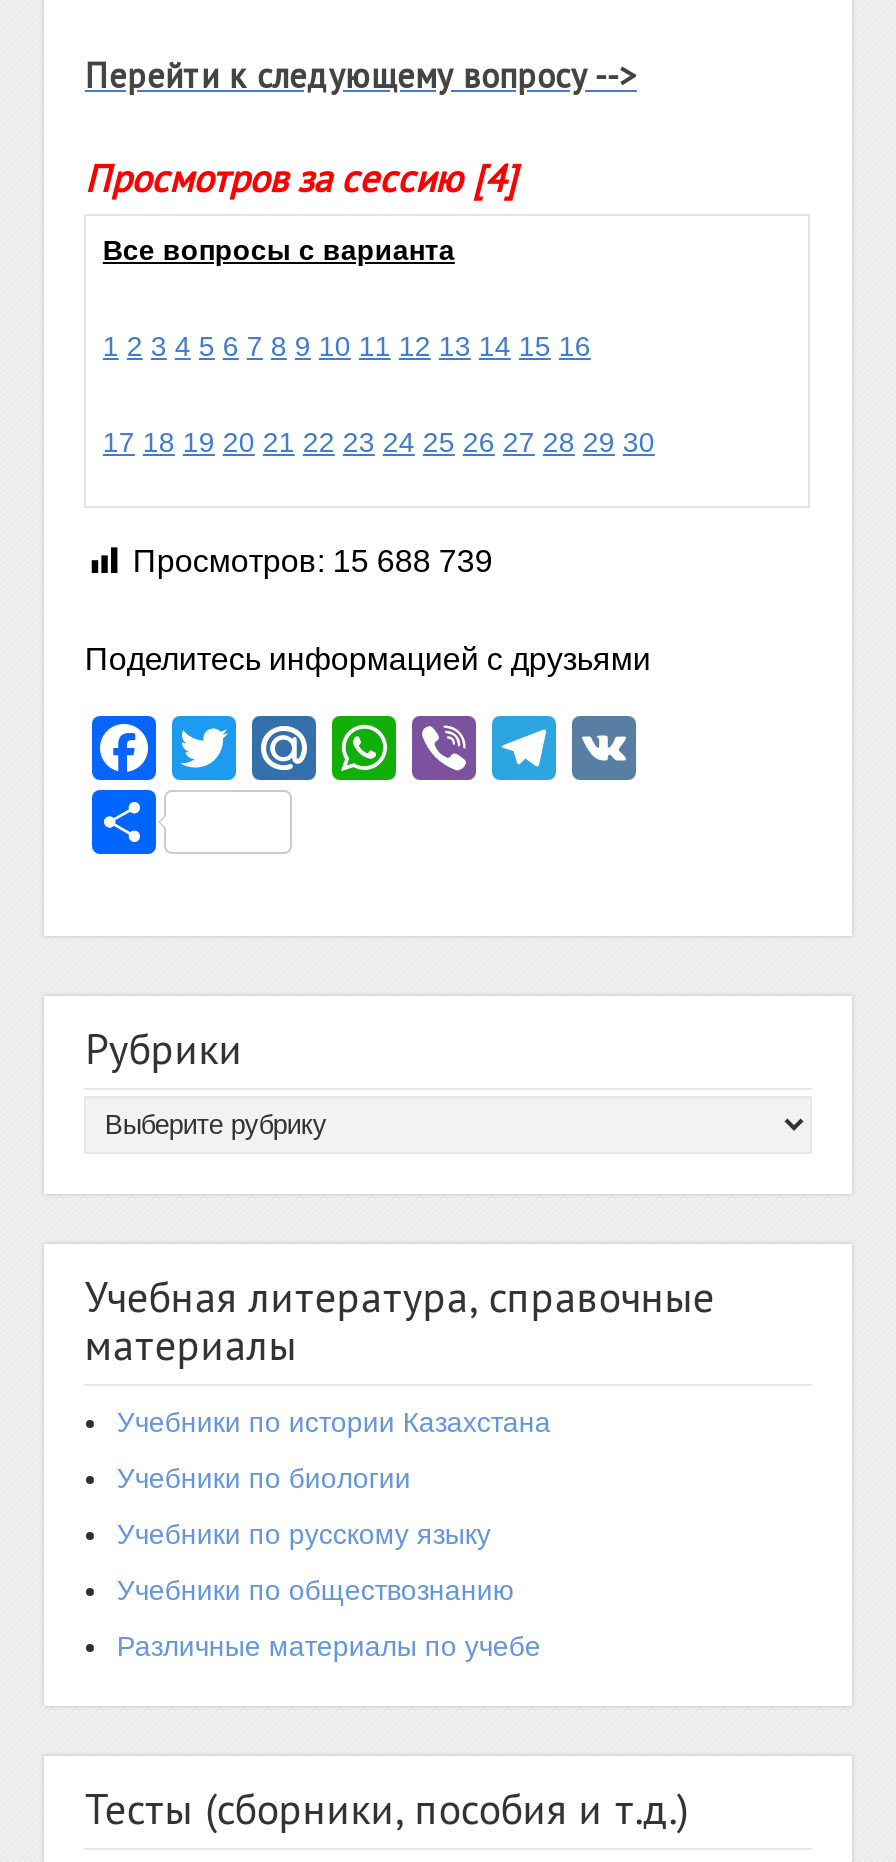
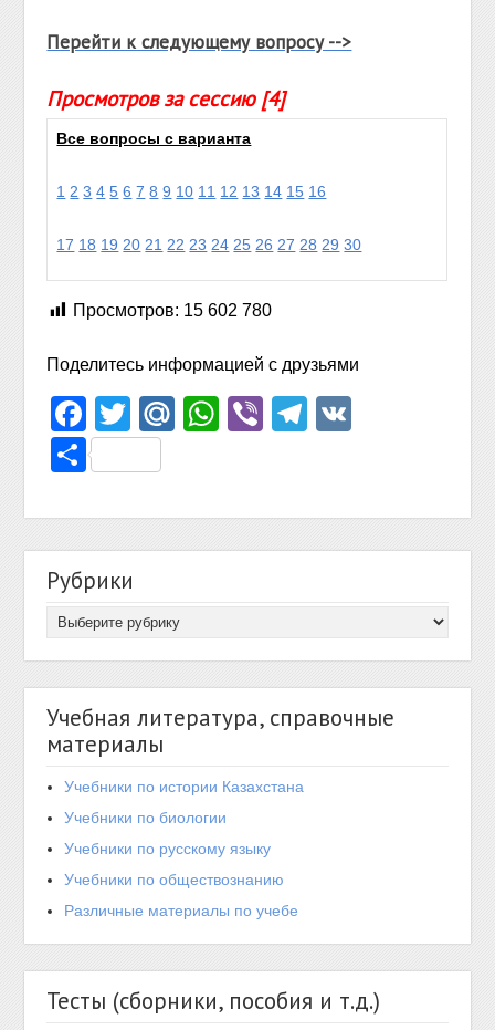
- Просмотров: 15 688 739
+ Просмотров: 15 602 780
